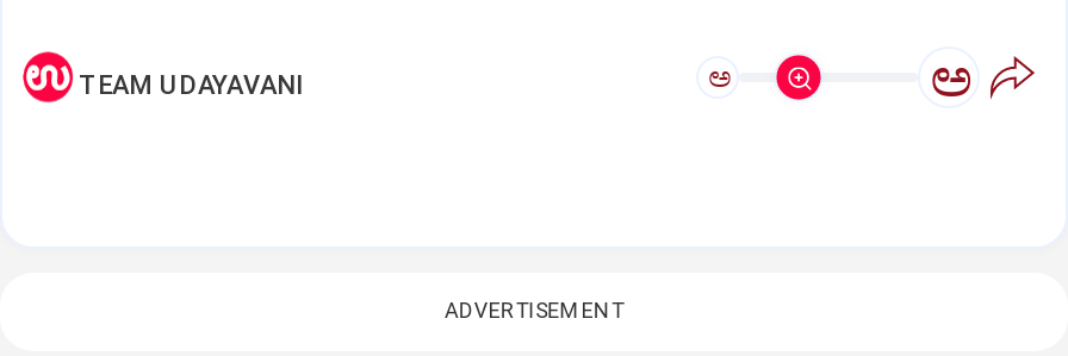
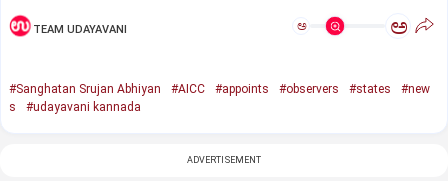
+ #Sanghatan Srujan Abhiyan
+ #AICC
+ #appoints
+ #observers
+ #states
+ #new
+ s
+ #udayavani kannada
